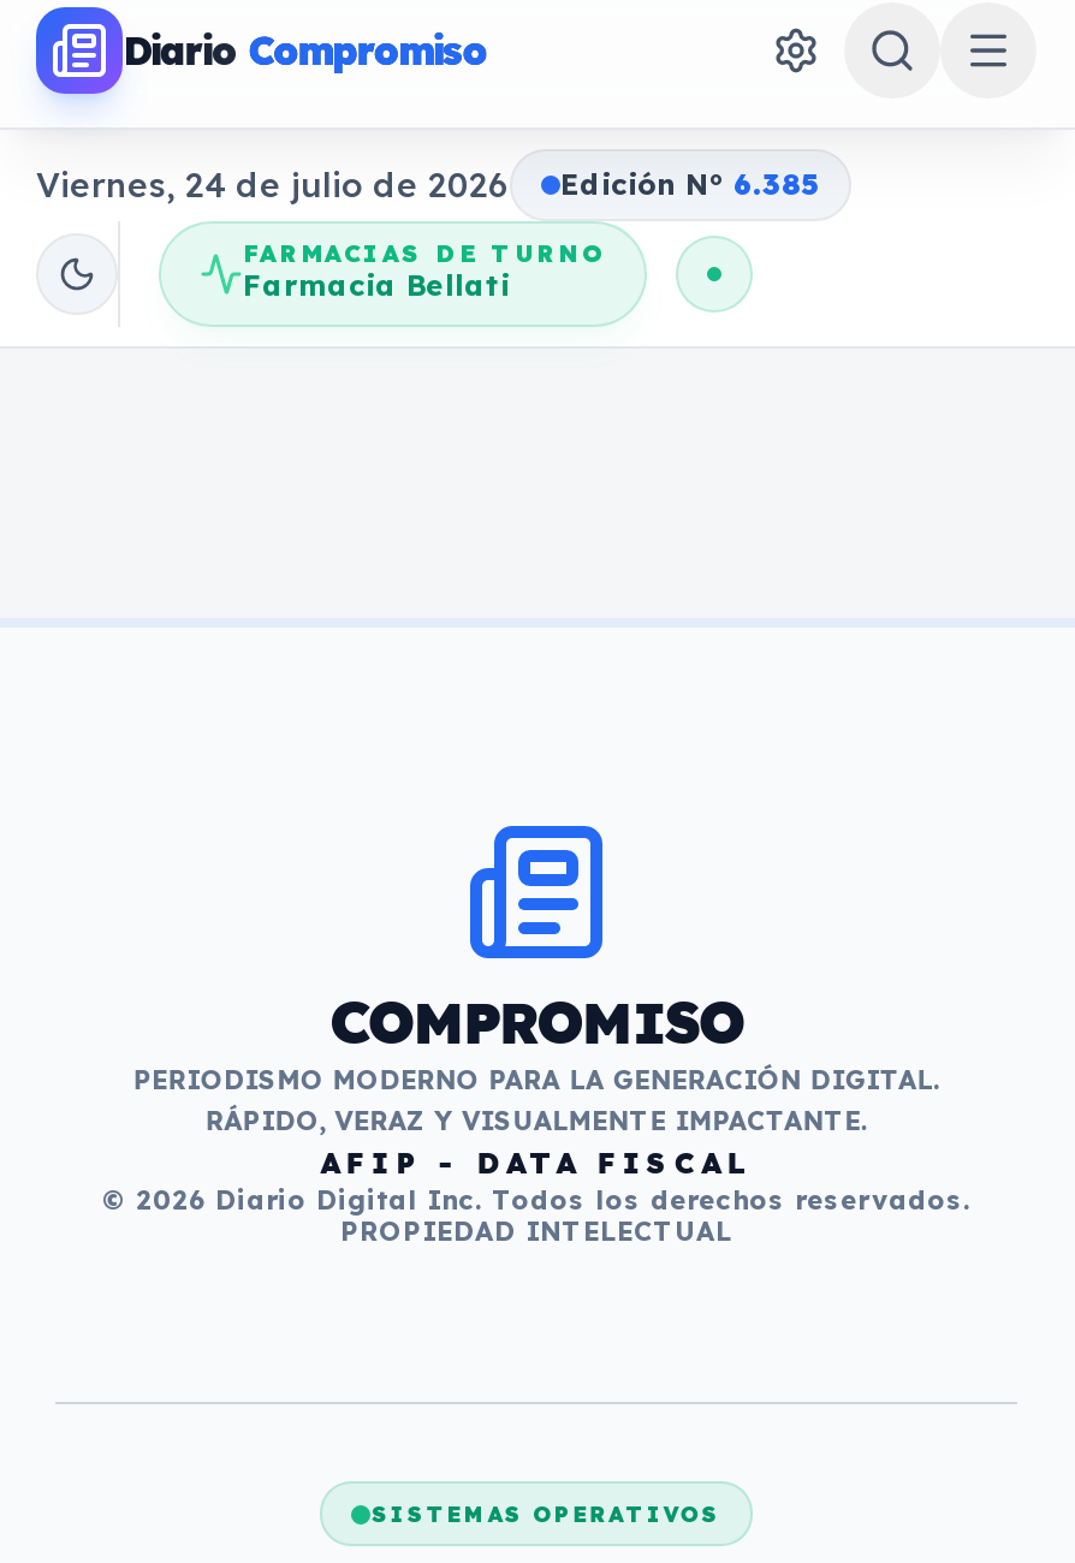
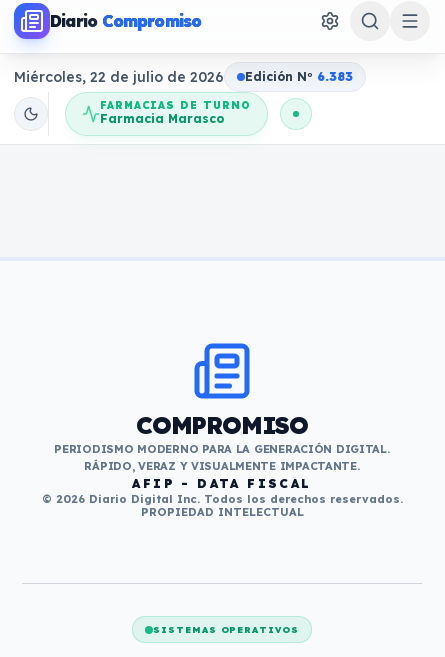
- Viernes, 24 de julio de 2026
+ Miércoles, 22 de julio de 2026

- Edición No 6.385
+ Edición No 6.383

- Farmacia Bellati
+ Farmacia Marasco
